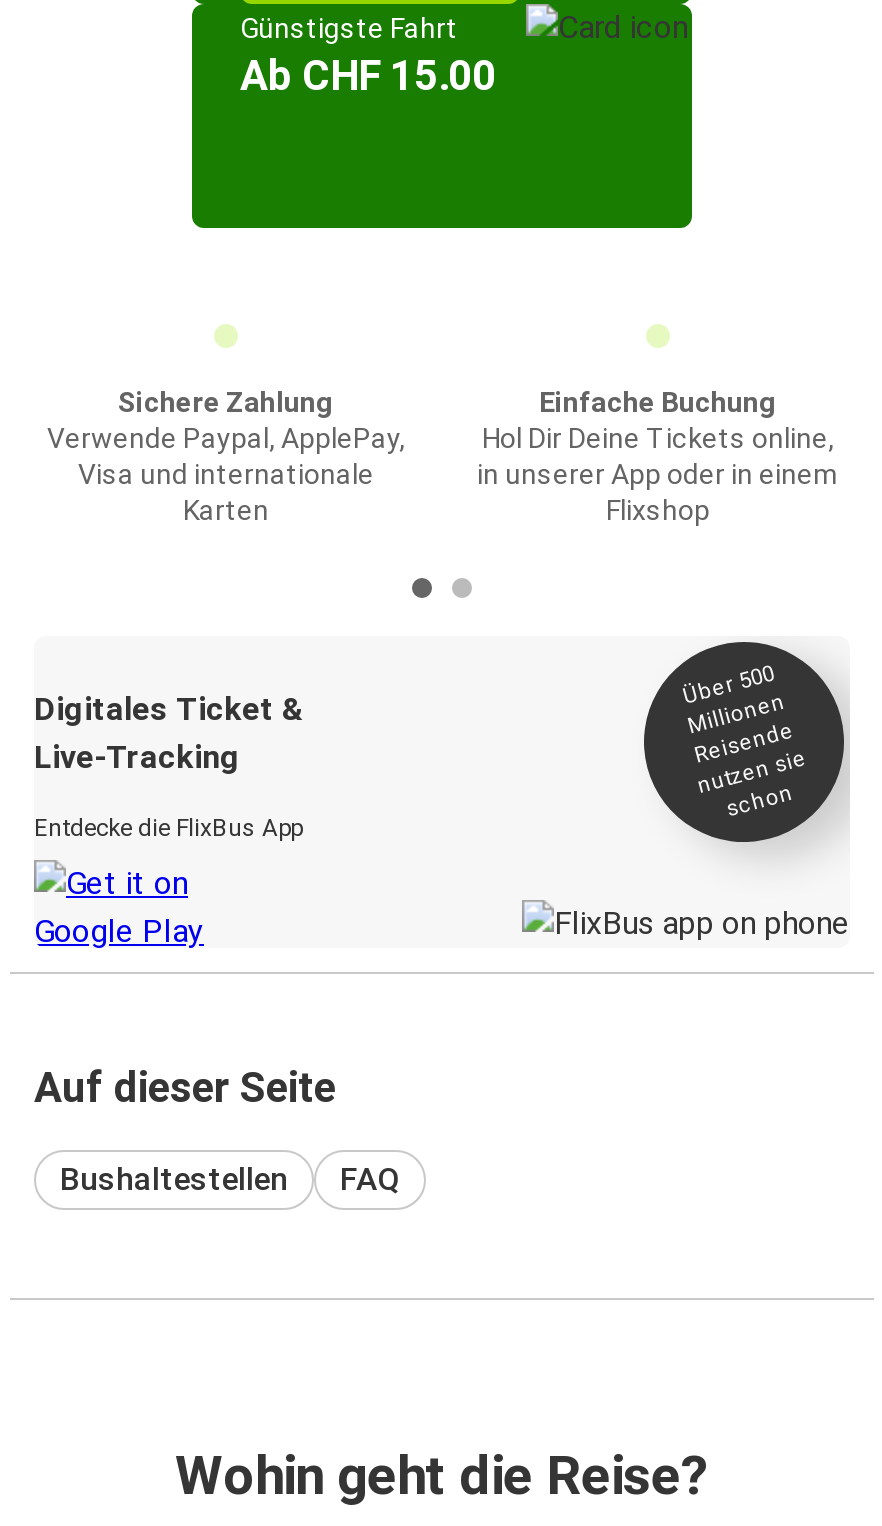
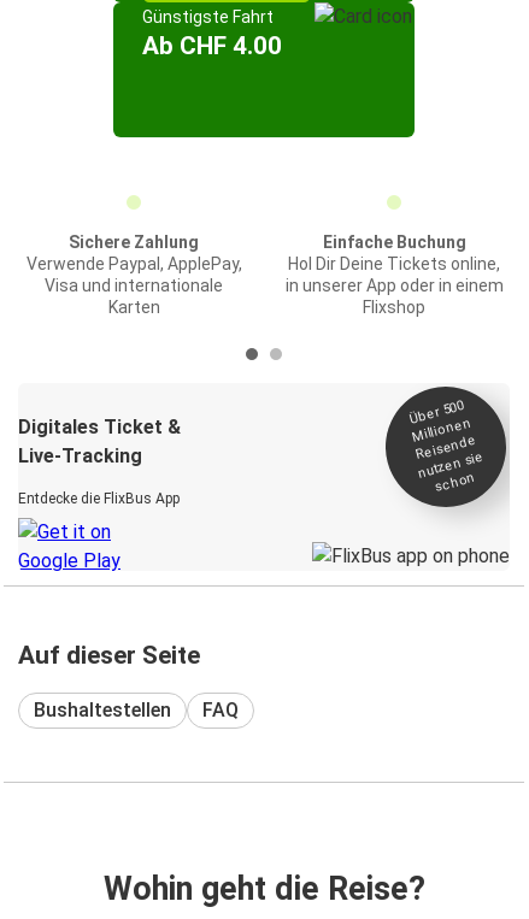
- Ab CHF 15.00
+ Ab CHF 4.00
